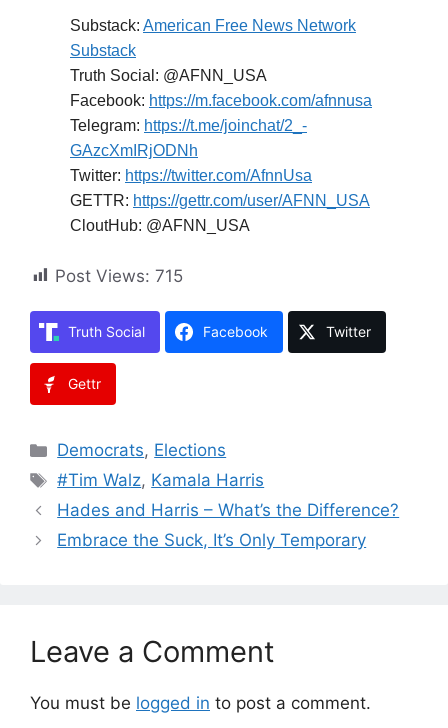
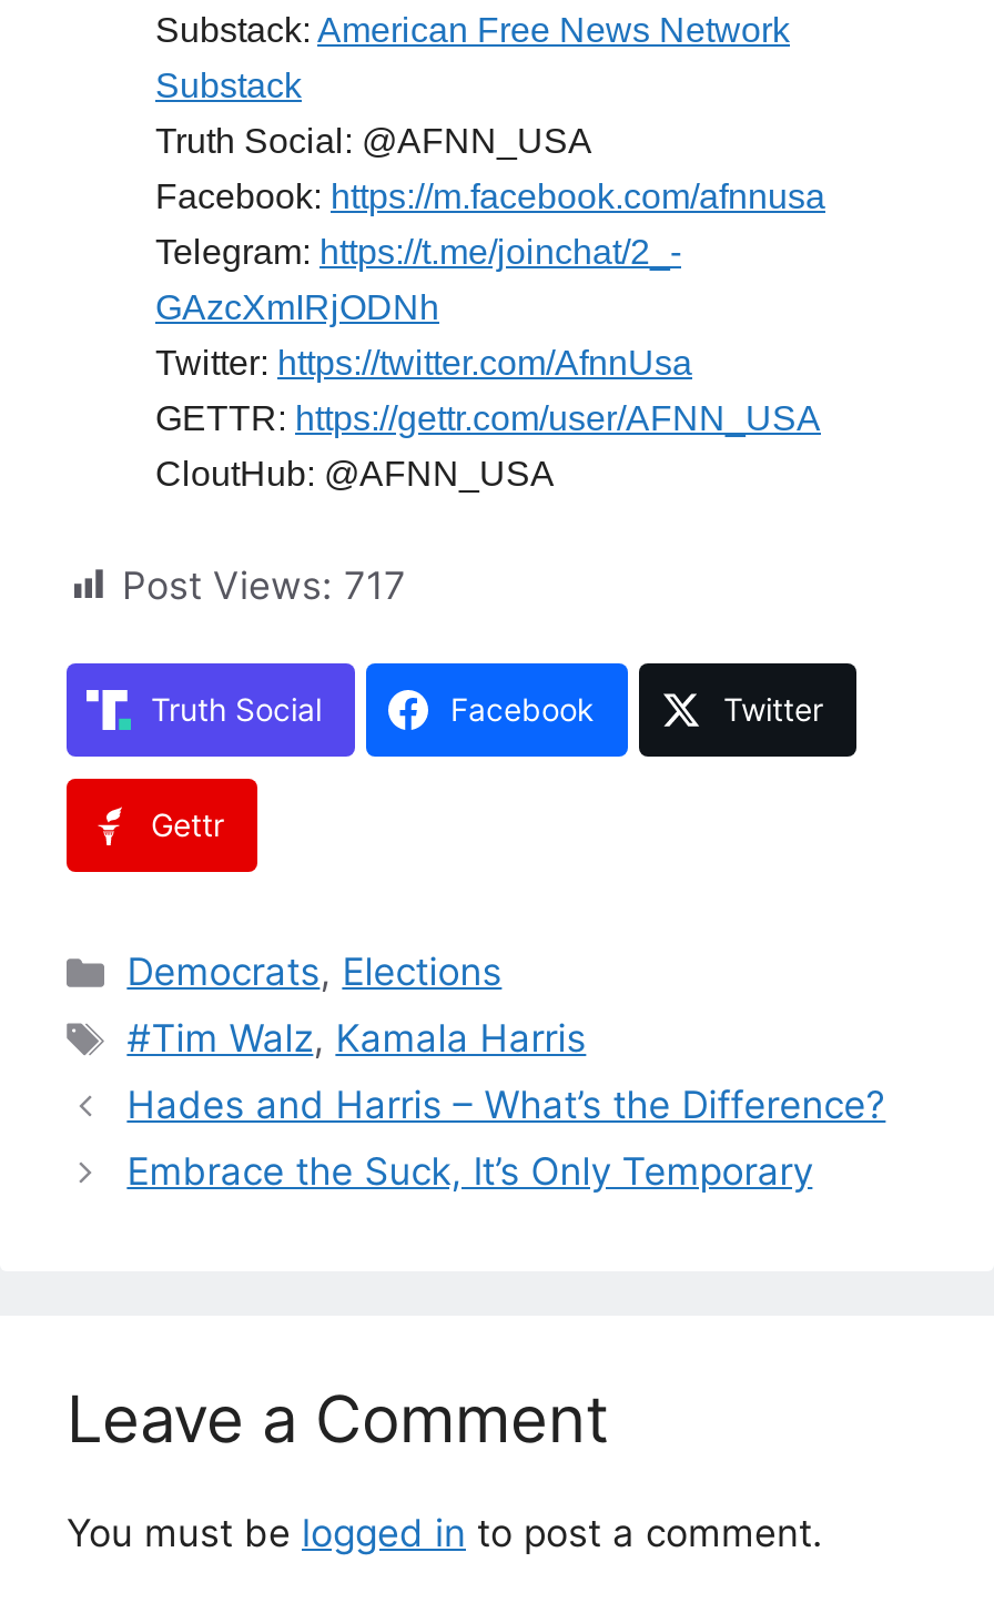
- Post Views: 715
+ Post Views: 717
